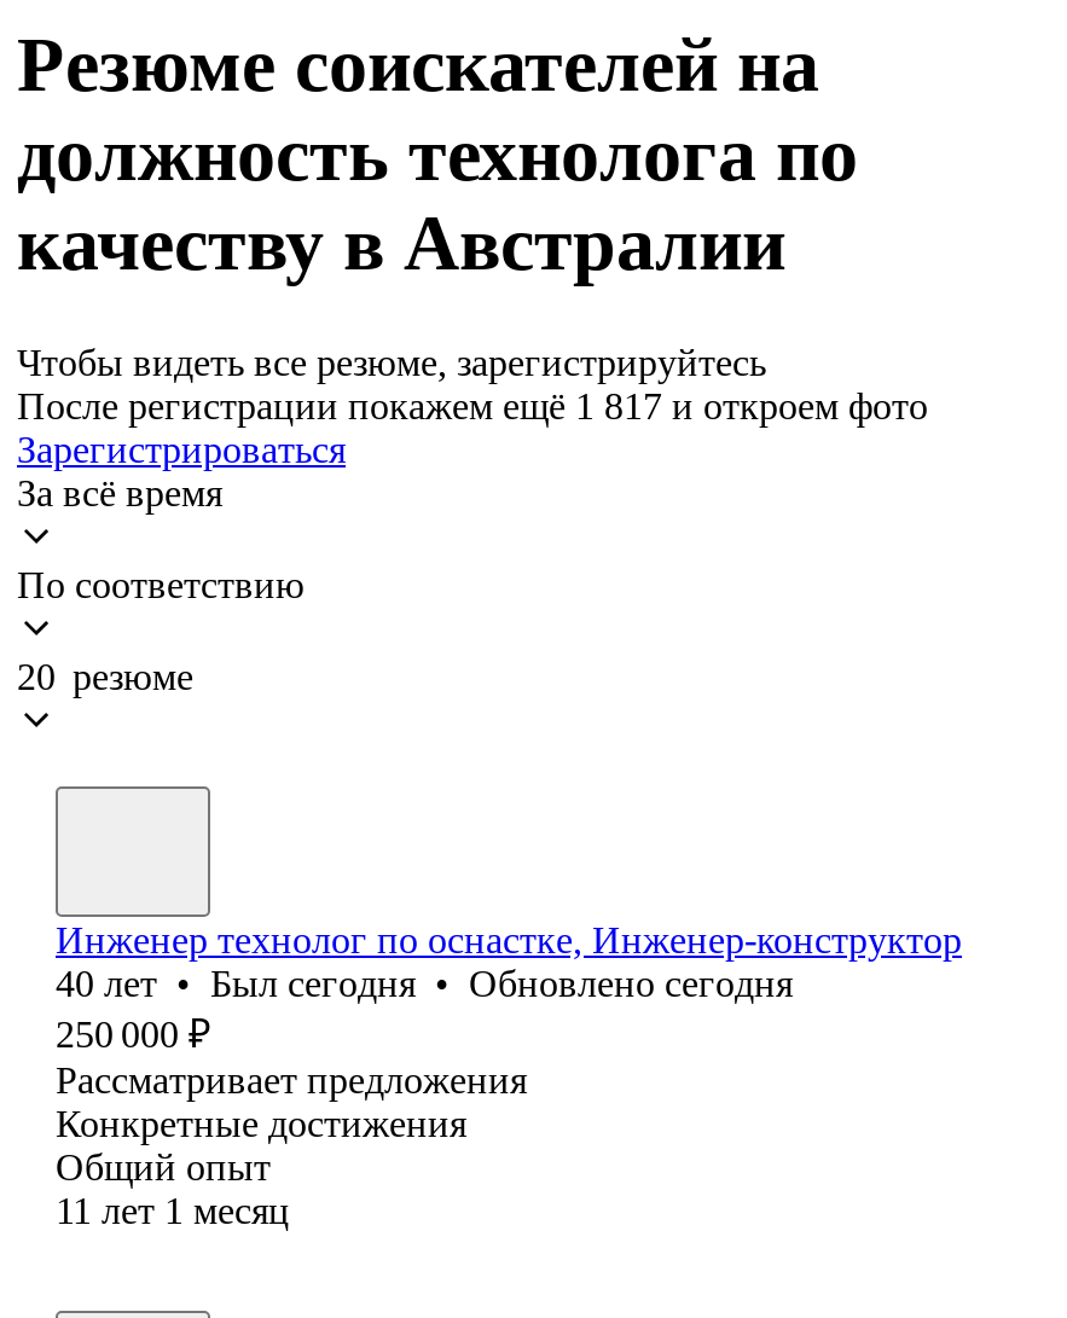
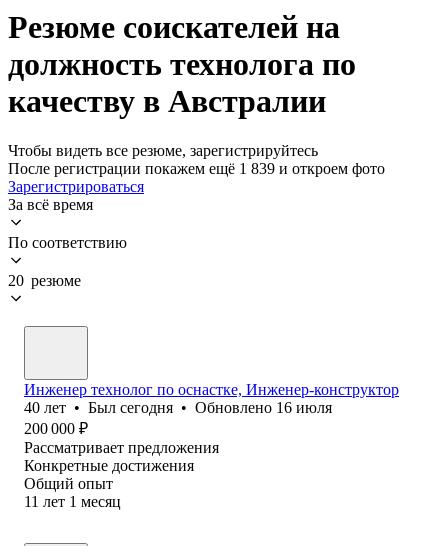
- После регистрации покажем ещё 1 817 и откроем фото
+ После регистрации покажем ещё 1 839 и откроем фото

- 40 лет • Был сегодня • Обновлено сегодня
- 250 000 ₽
+ 40 лет • Был сегодня • Обновлено 16 июля
+ 200 000 ₽
